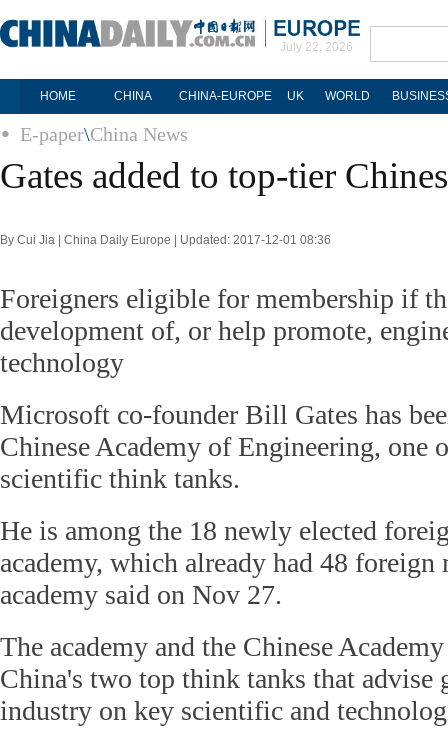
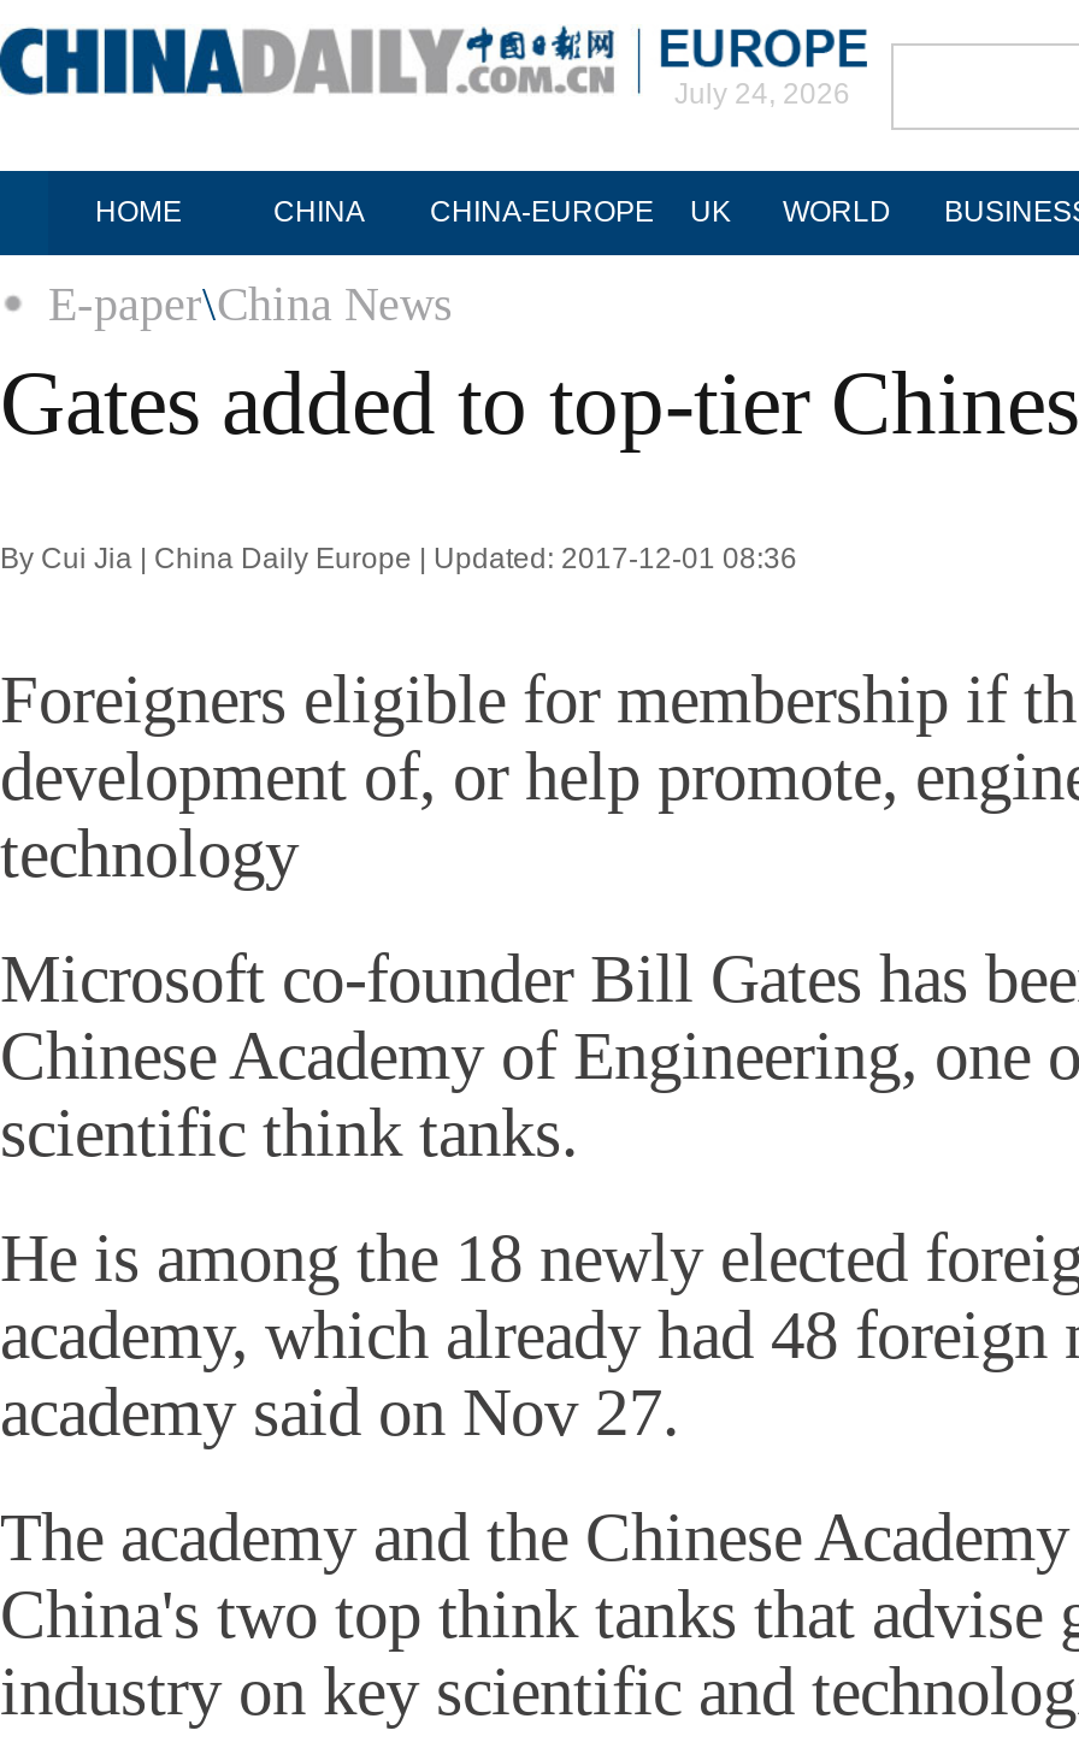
- July 22, 2026
+ July 24, 2026
